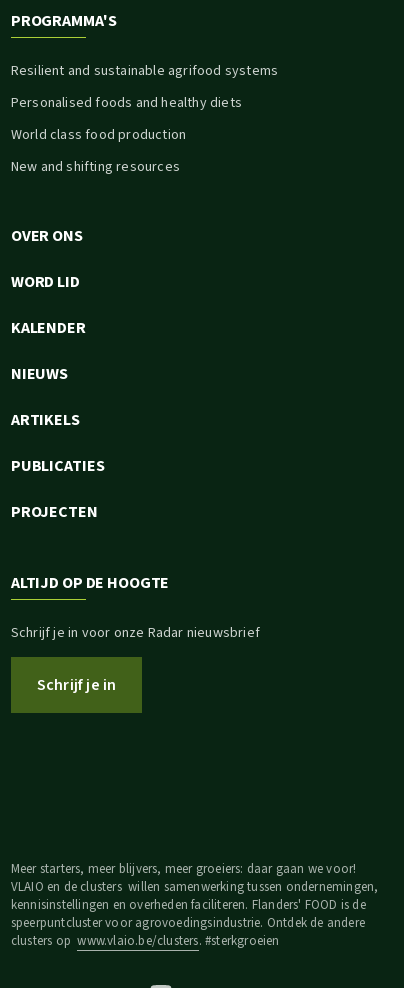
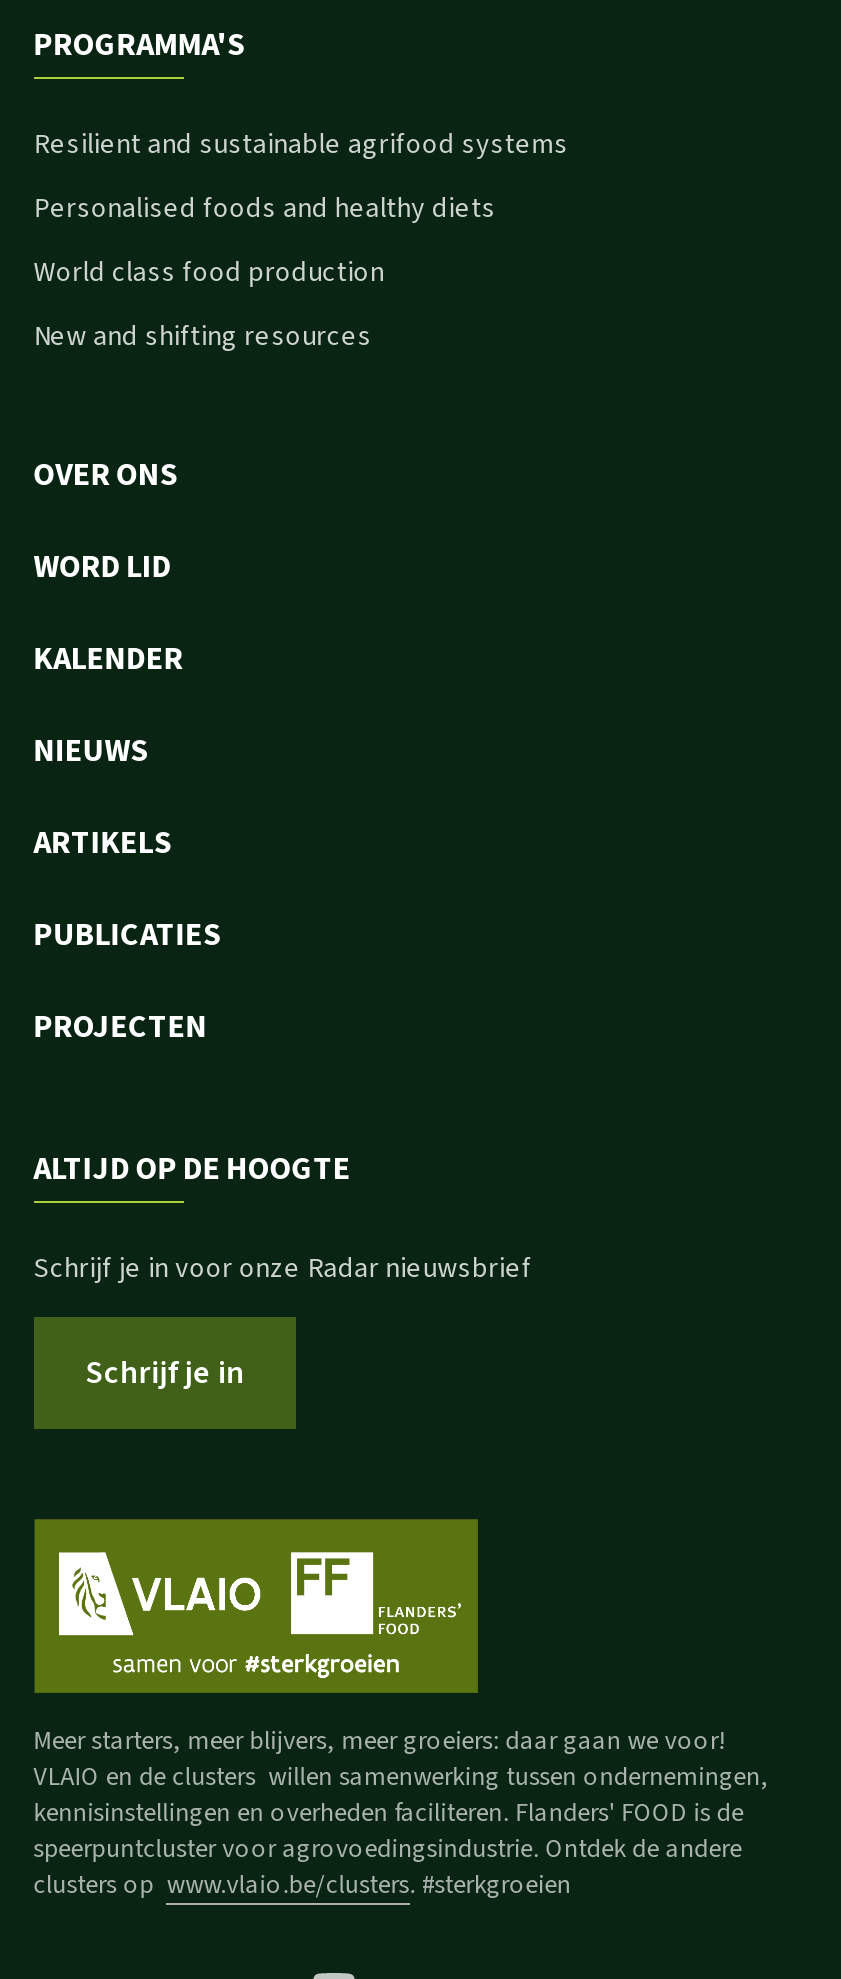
+ [image]
